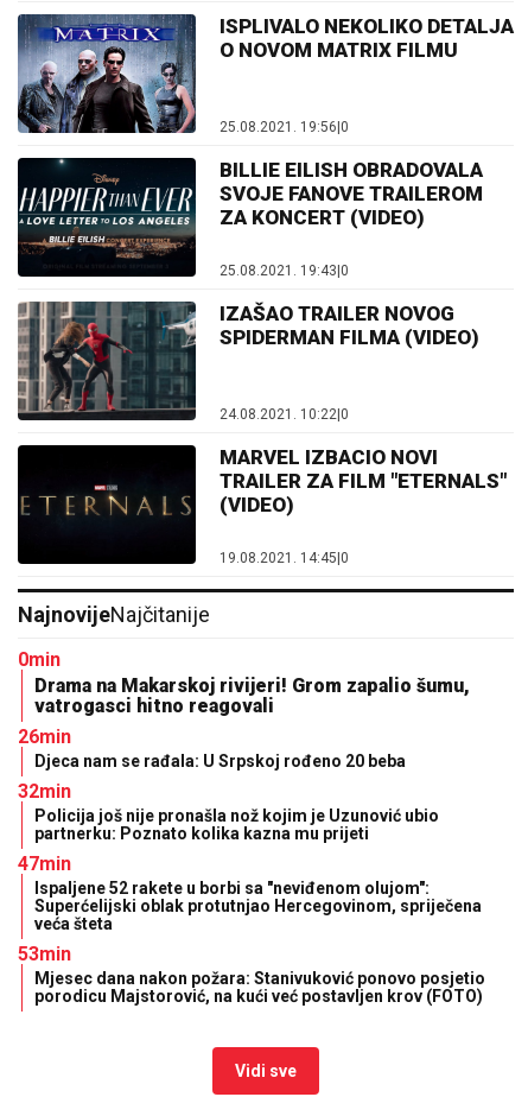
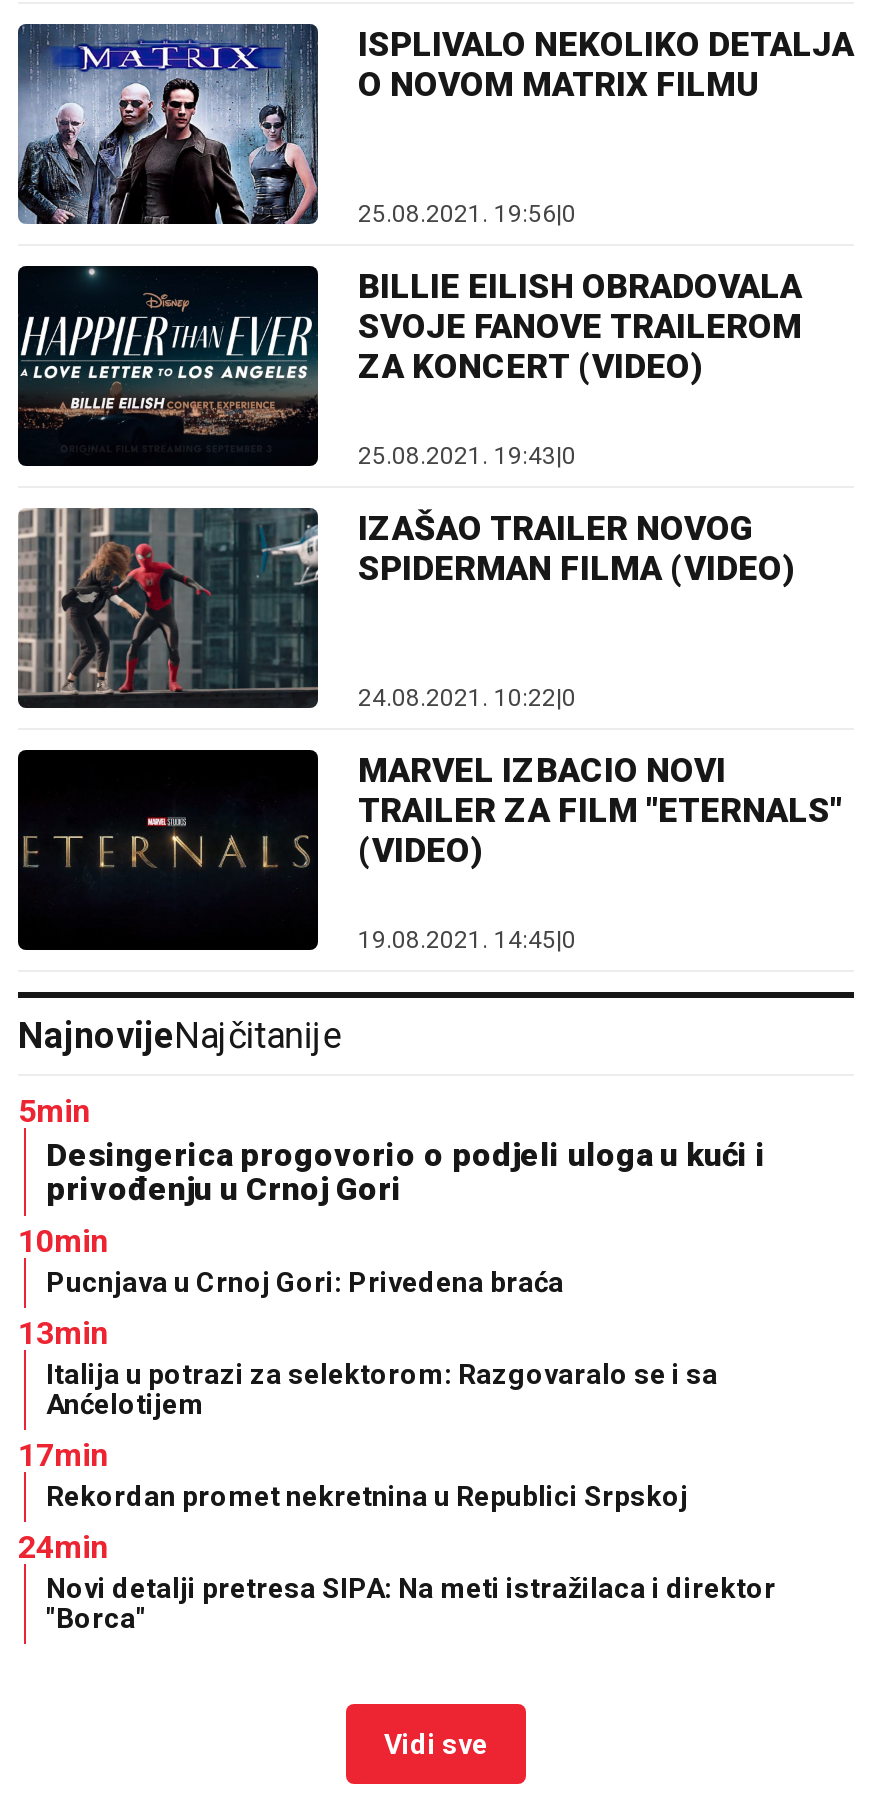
- 0min
- Drama na Makarskoj rivijeri! Grom zapalio šumu,
- vatrogasci hitno reagovali
- 26min
- Djeca nam se rađala: U Srpskoj rođeno 20 beba
- 32min
- Policija još nije pronašla nož kojim je Uzunović ubio
- partnerku: Poznato kolika kazna mu prijeti
- 47min
- Ispaljene 52 rakete u borbi sa "neviđenom olujom":
- Superćelijski oblak protutnjao Hercegovinom, spriječena
- veća šteta
- 53min
- Mjesec dana nakon požara: Stanivuković ponovo posjetio
- porodicu Majstorović, na kući već postavljen krov (FOTO)
+ 5min
+ Desingerica progovorio o podjeli uloga u kući i
+ privođenju u Crnoj Gori
+ 10min
+ Pucnjava u Crnoj Gori: Privedena braća
+ 13min
+ Italija u potrazi za selektorom: Razgovaralo se i sa
+ Anćelotijem
+ 17min
+ Rekordan promet nekretnina u Republici Srpskoj
+ 24min
+ Novi detalji pretresa SIPA: Na meti istražilaca i direktor
+ "Borca"
